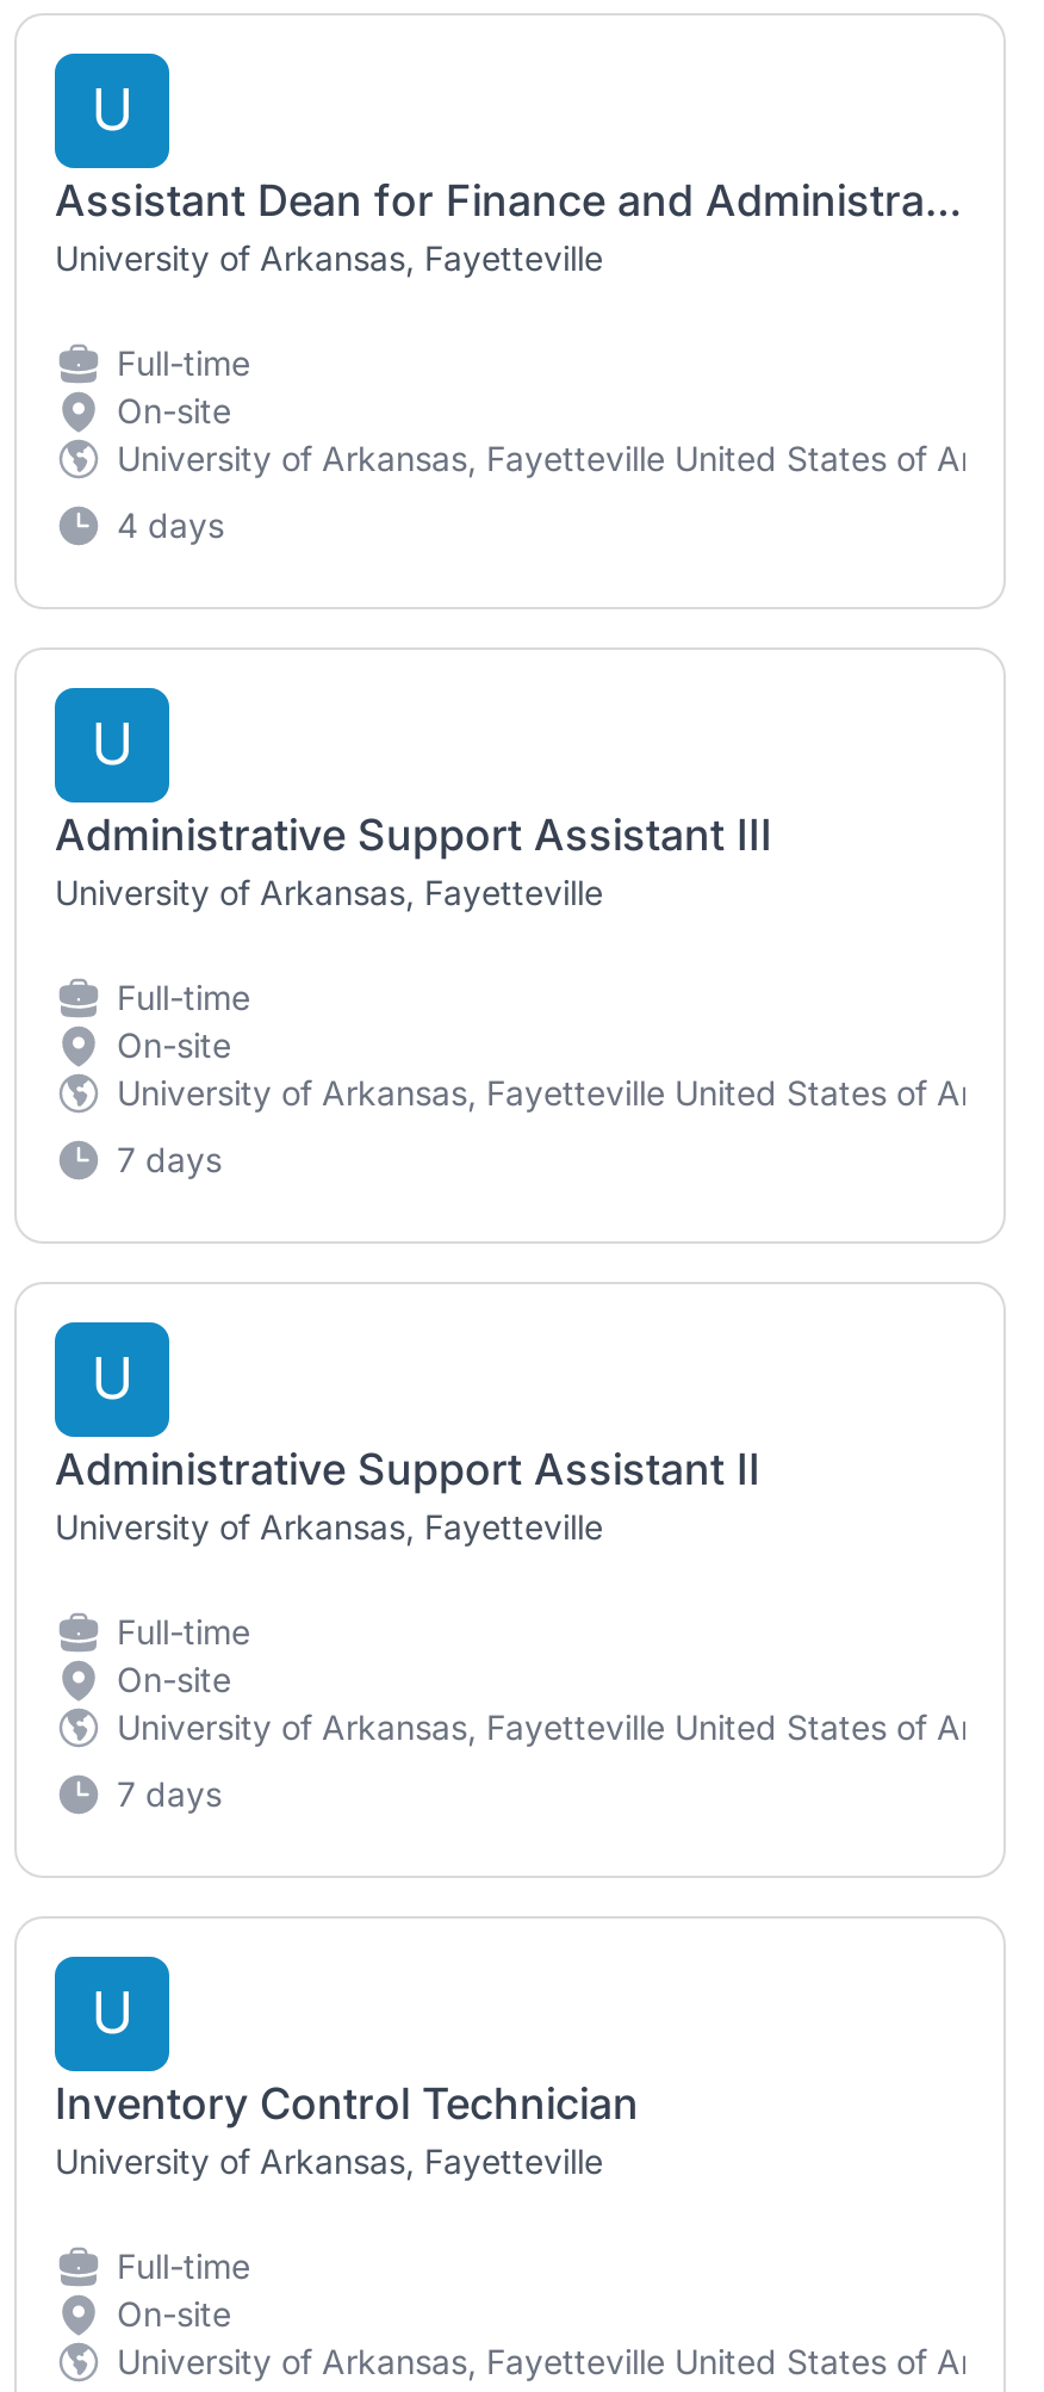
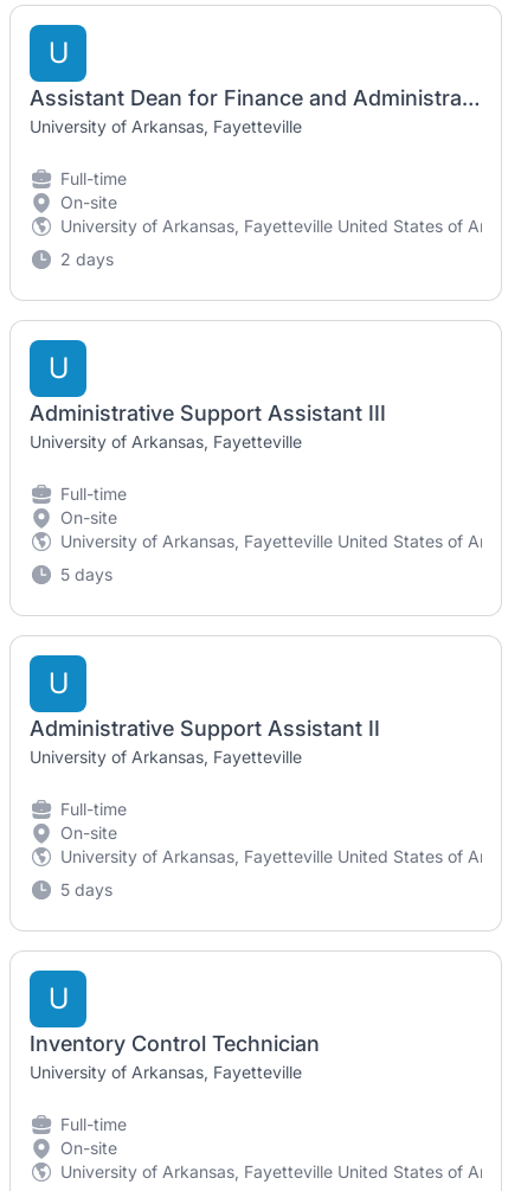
- 4 days
+ 2 days

- 7 days
+ 5 days

- 7 days
+ 5 days
